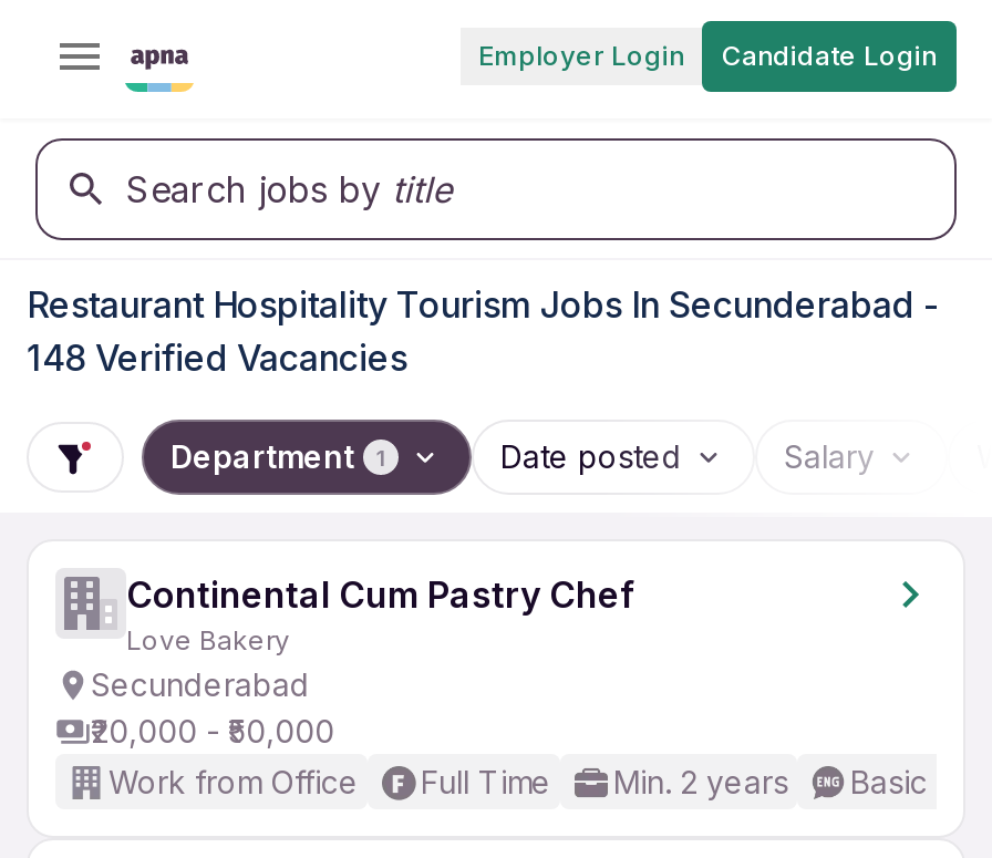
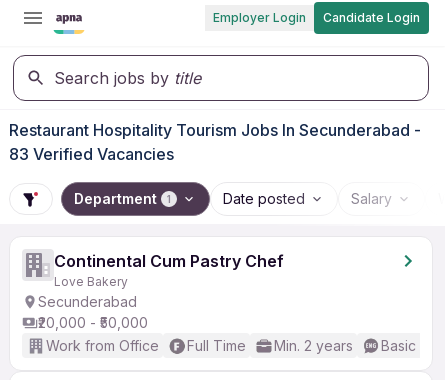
- 148 Verified Vacancies
+ 83 Verified Vacancies
